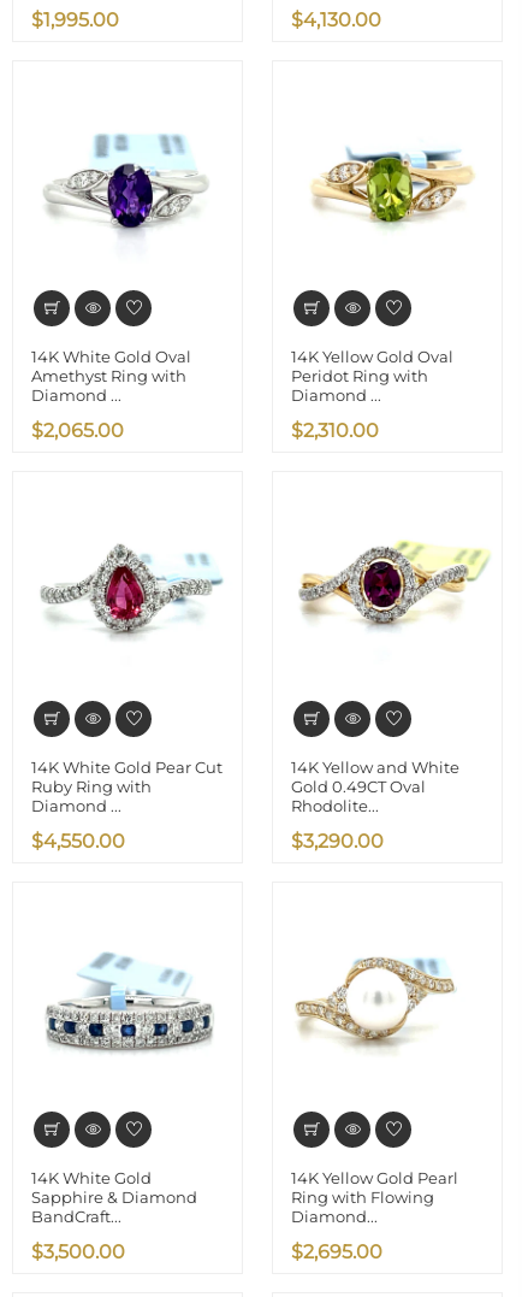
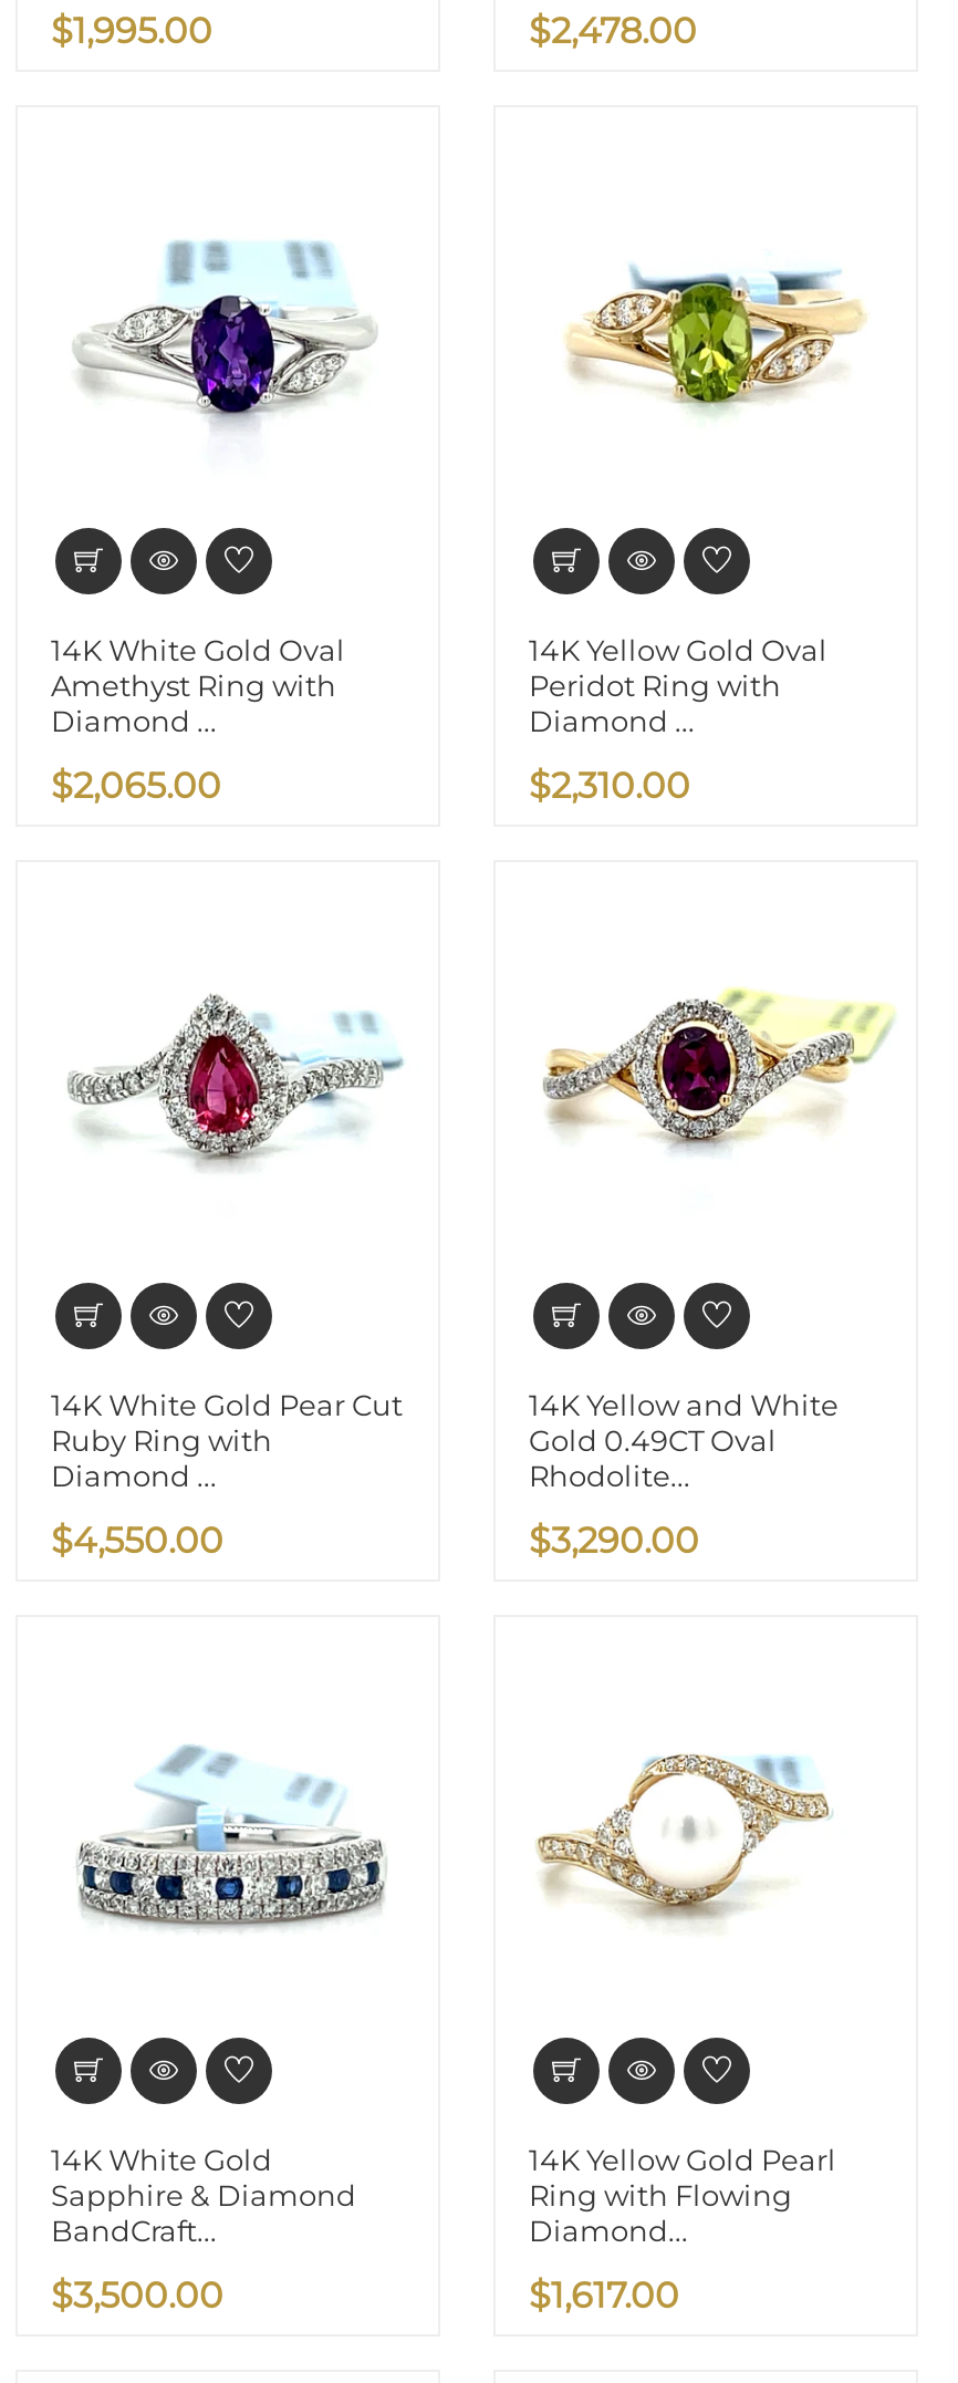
- $4,130.00
+ $2,478.00

- $2,695.00
+ $1,617.00
